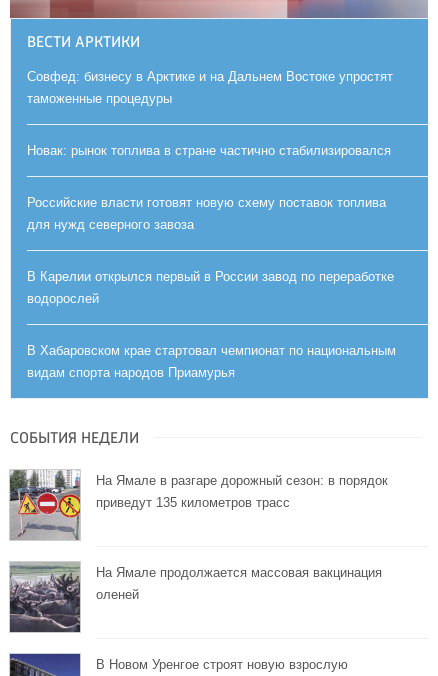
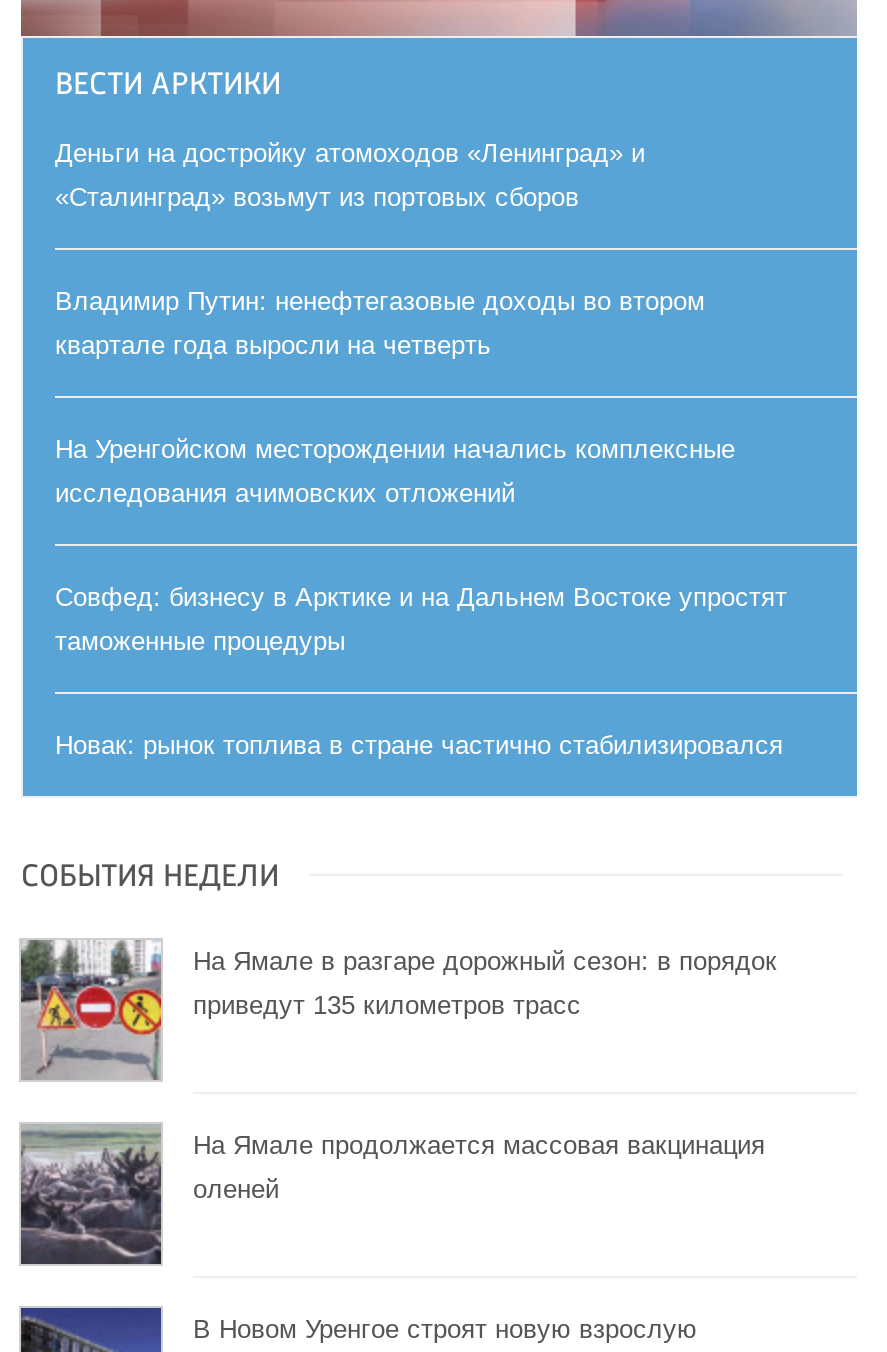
+ Деньги на достройку атомоходов «Ленинград» и
+ «Сталинград» возьмут из портовых сборов
+ Владимир Путин: ненефтегазовые доходы во втором
+ квартале года выросли на четверть
+ На Уренгойском месторождении начались комплексные
+ исследования ачимовских отложений

moved down: Совфед: бизнесу в Арктике и на Дальнем Востоке упростят | таможенные процедуры | Новак: рынок топлива в стране частично стабилизировался

- Российские власти готовят новую схему поставок топлива
- для нужд северного завоза
- В Карелии открылся первый в России завод по переработке
- водорослей
- В Хабаровском крае стартовал чемпионат по национальным
- видам спорта народов Приамурья
